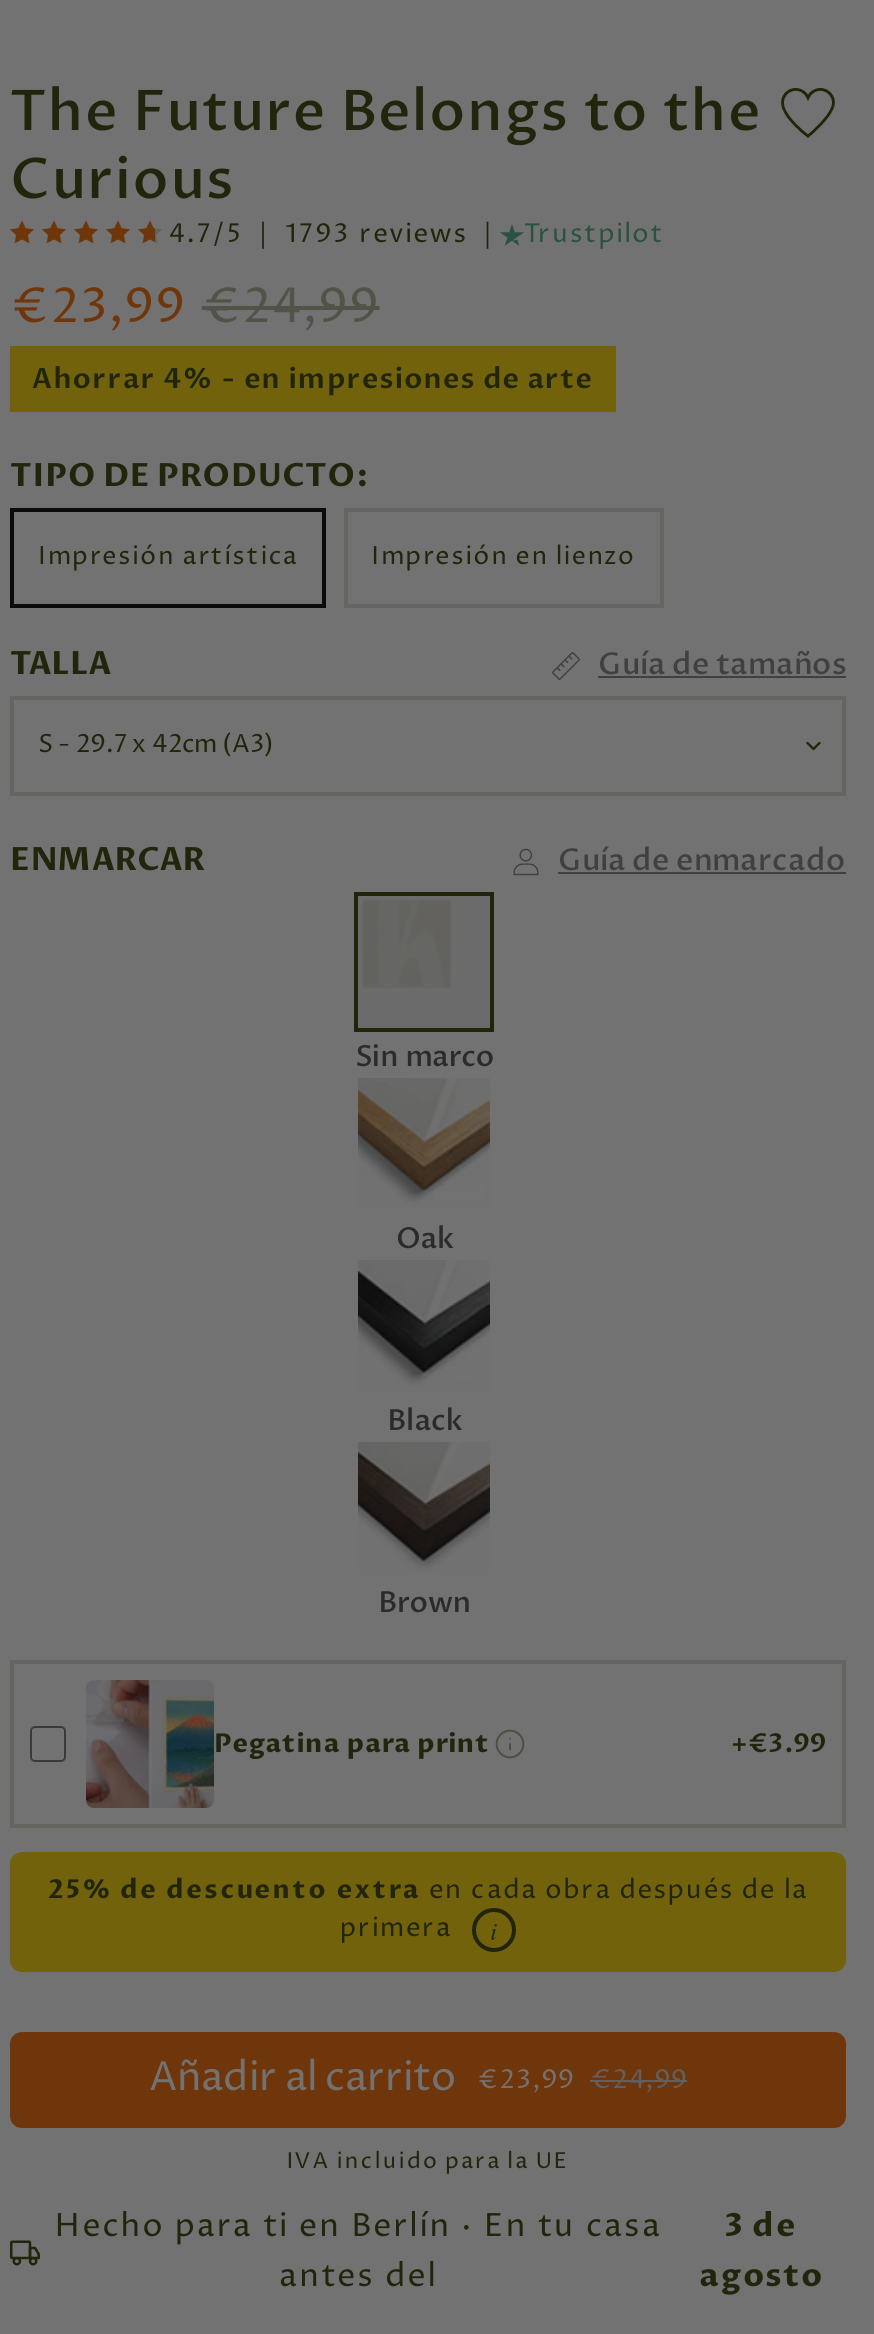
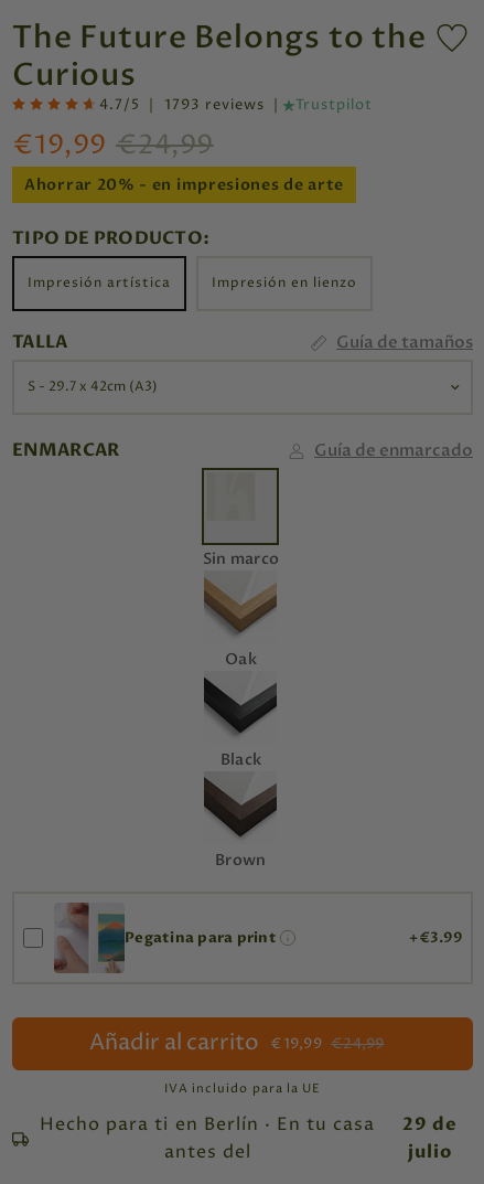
- €23,99 €24,99
+ €19,99 €24,99

- Ahorrar 4% - en impresiones de arte
+ Ahorrar 20% - en impresiones de arte

- 25% de descuento extra en cada obra después de la
- primera
- i
- Añadir al carrito €23,99 €24,99
+ Añadir al carrito €19,99 €24,99

- 3 de
- agosto
+ 29 de
+ julio
